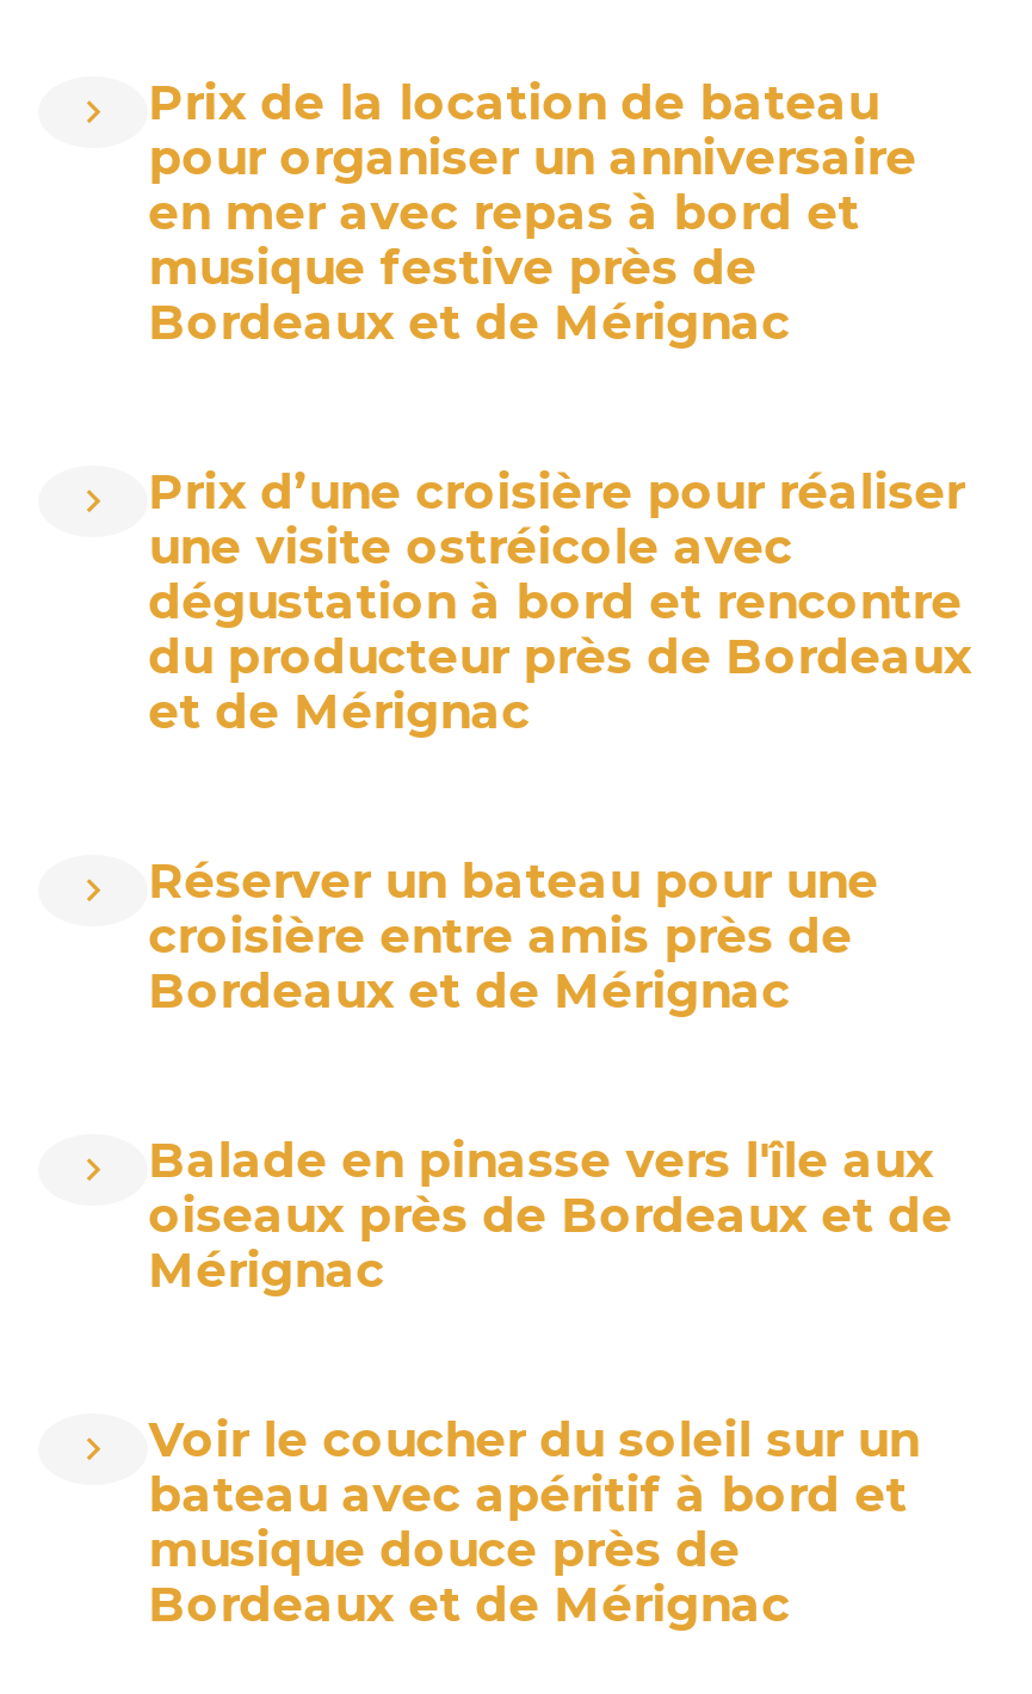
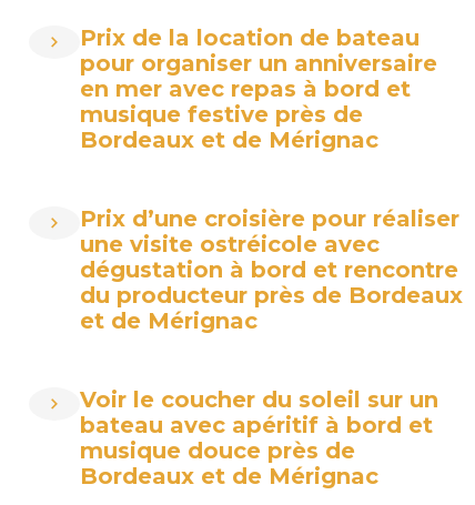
- Réserver un bateau pour une
- croisière entre amis près de
- Bordeaux et de Mérignac
- Balade en pinasse vers l'île aux
- oiseaux près de Bordeaux et de
- Mérignac
